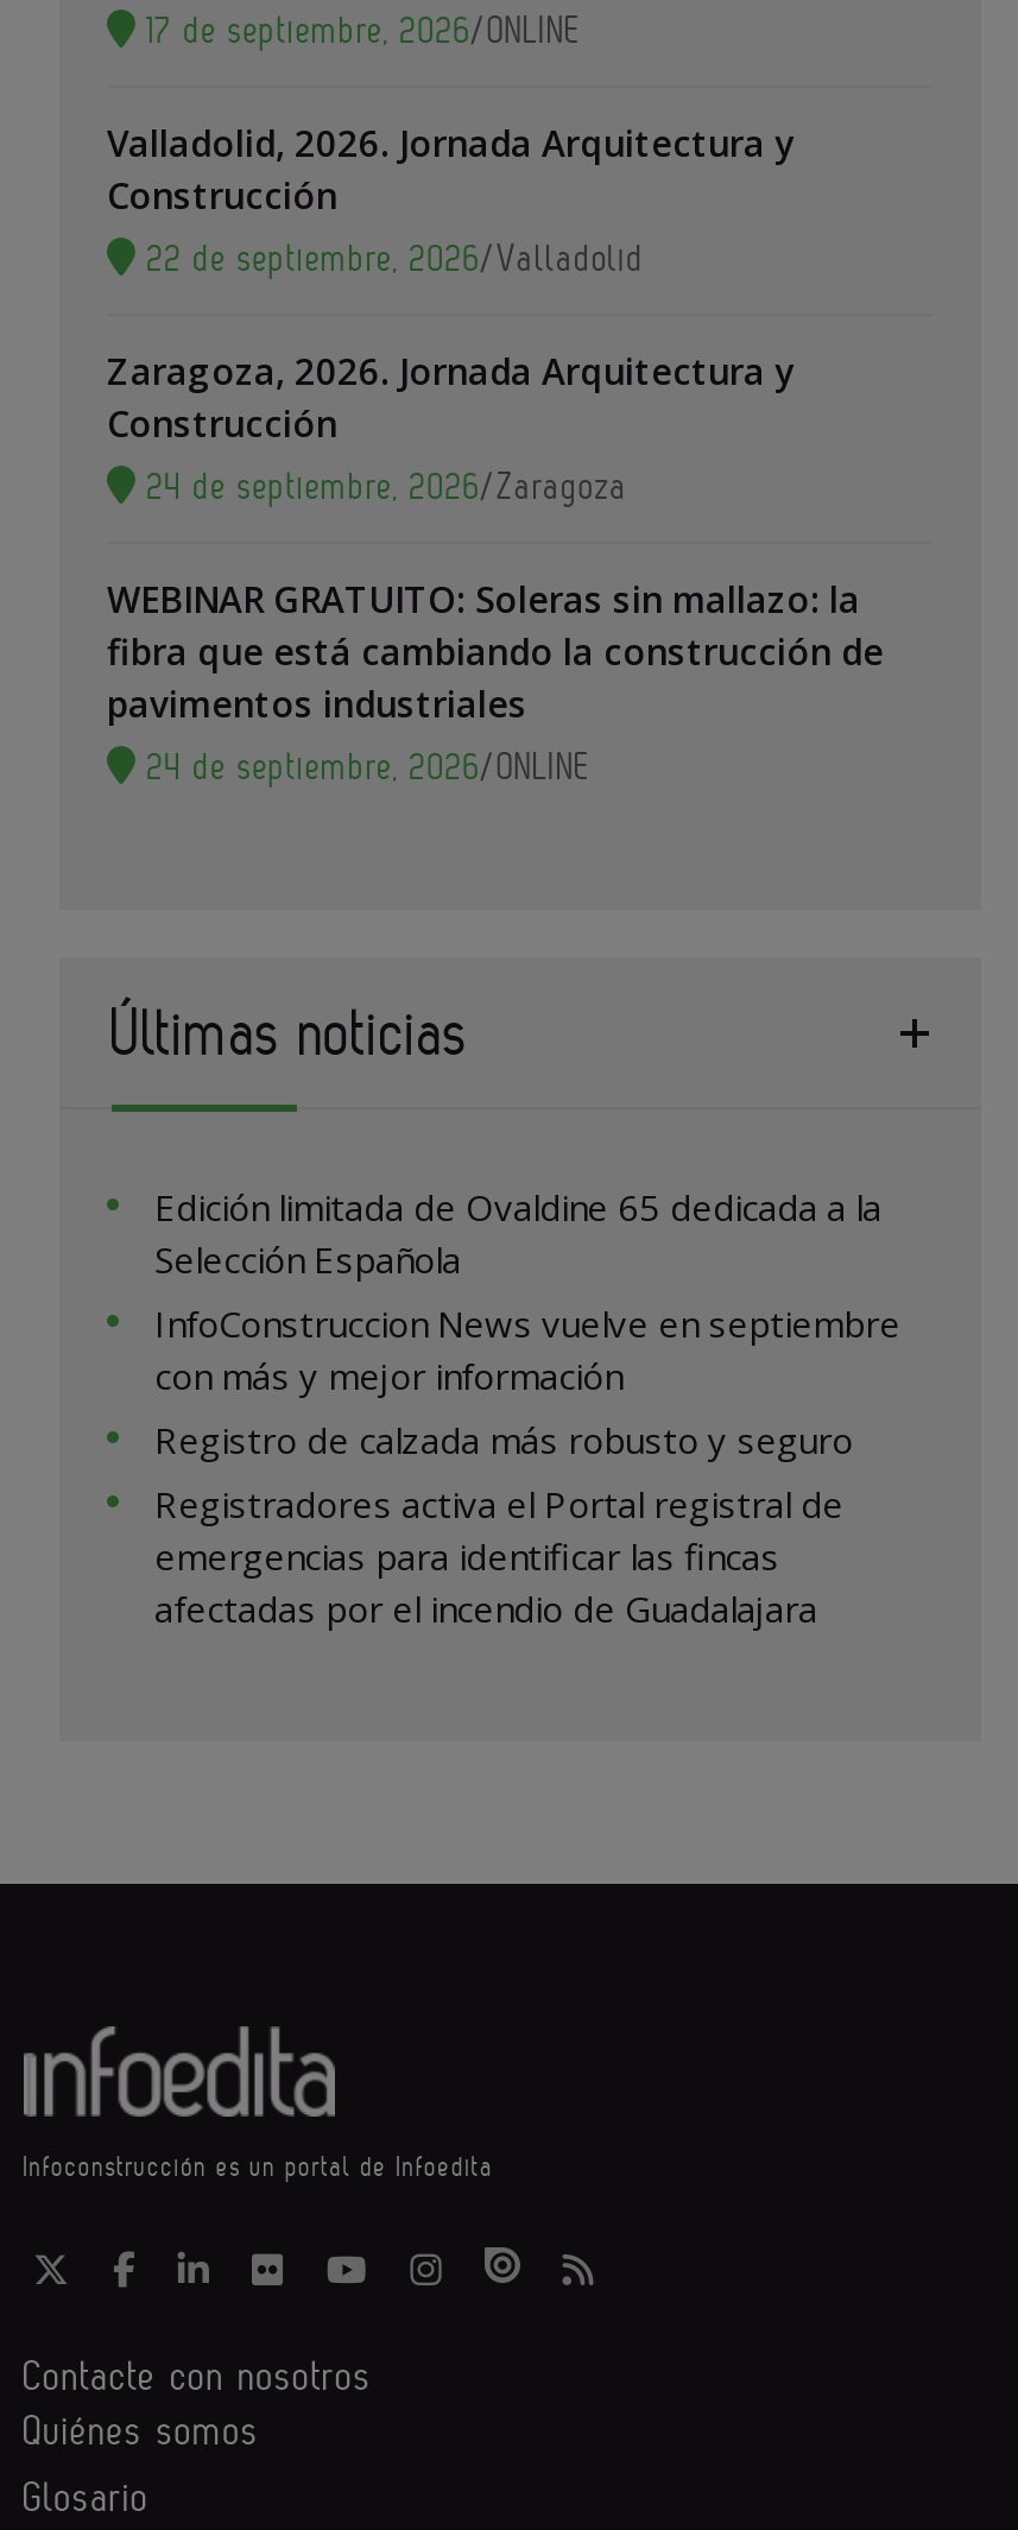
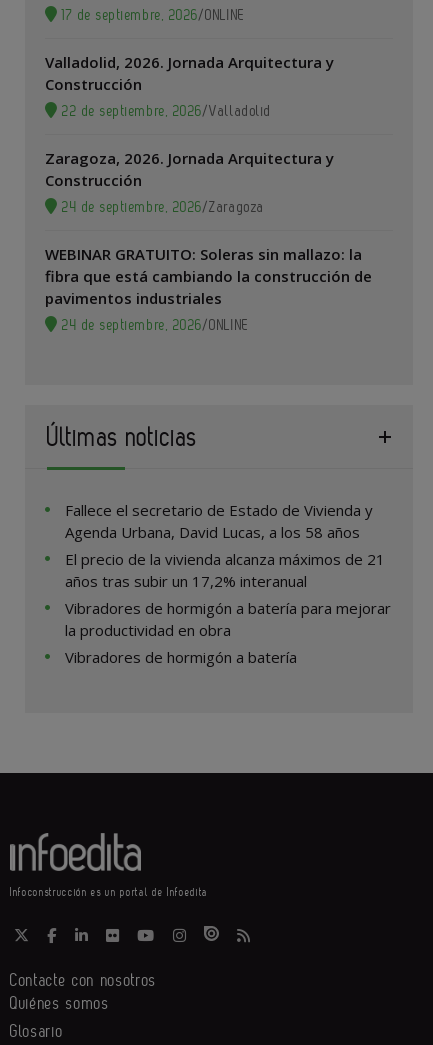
- Edición limitada de Ovaldine 65 dedicada a la
- Selección Española
- InfoConstruccion News vuelve en septiembre
- con más y mejor información
- Registro de calzada más robusto y seguro
- Registradores activa el Portal registral de
- emergencias para identificar las fincas
- afectadas por el incendio de Guadalajara
+ Fallece el secretario de Estado de Vivienda y
+ Agenda Urbana, David Lucas, a los 58 años
+ El precio de la vivienda alcanza máximos de 21
+ años tras subir un 17,2% interanual
+ Vibradores de hormigón a batería para mejorar
+ la productividad en obra
+ Vibradores de hormigón a batería
